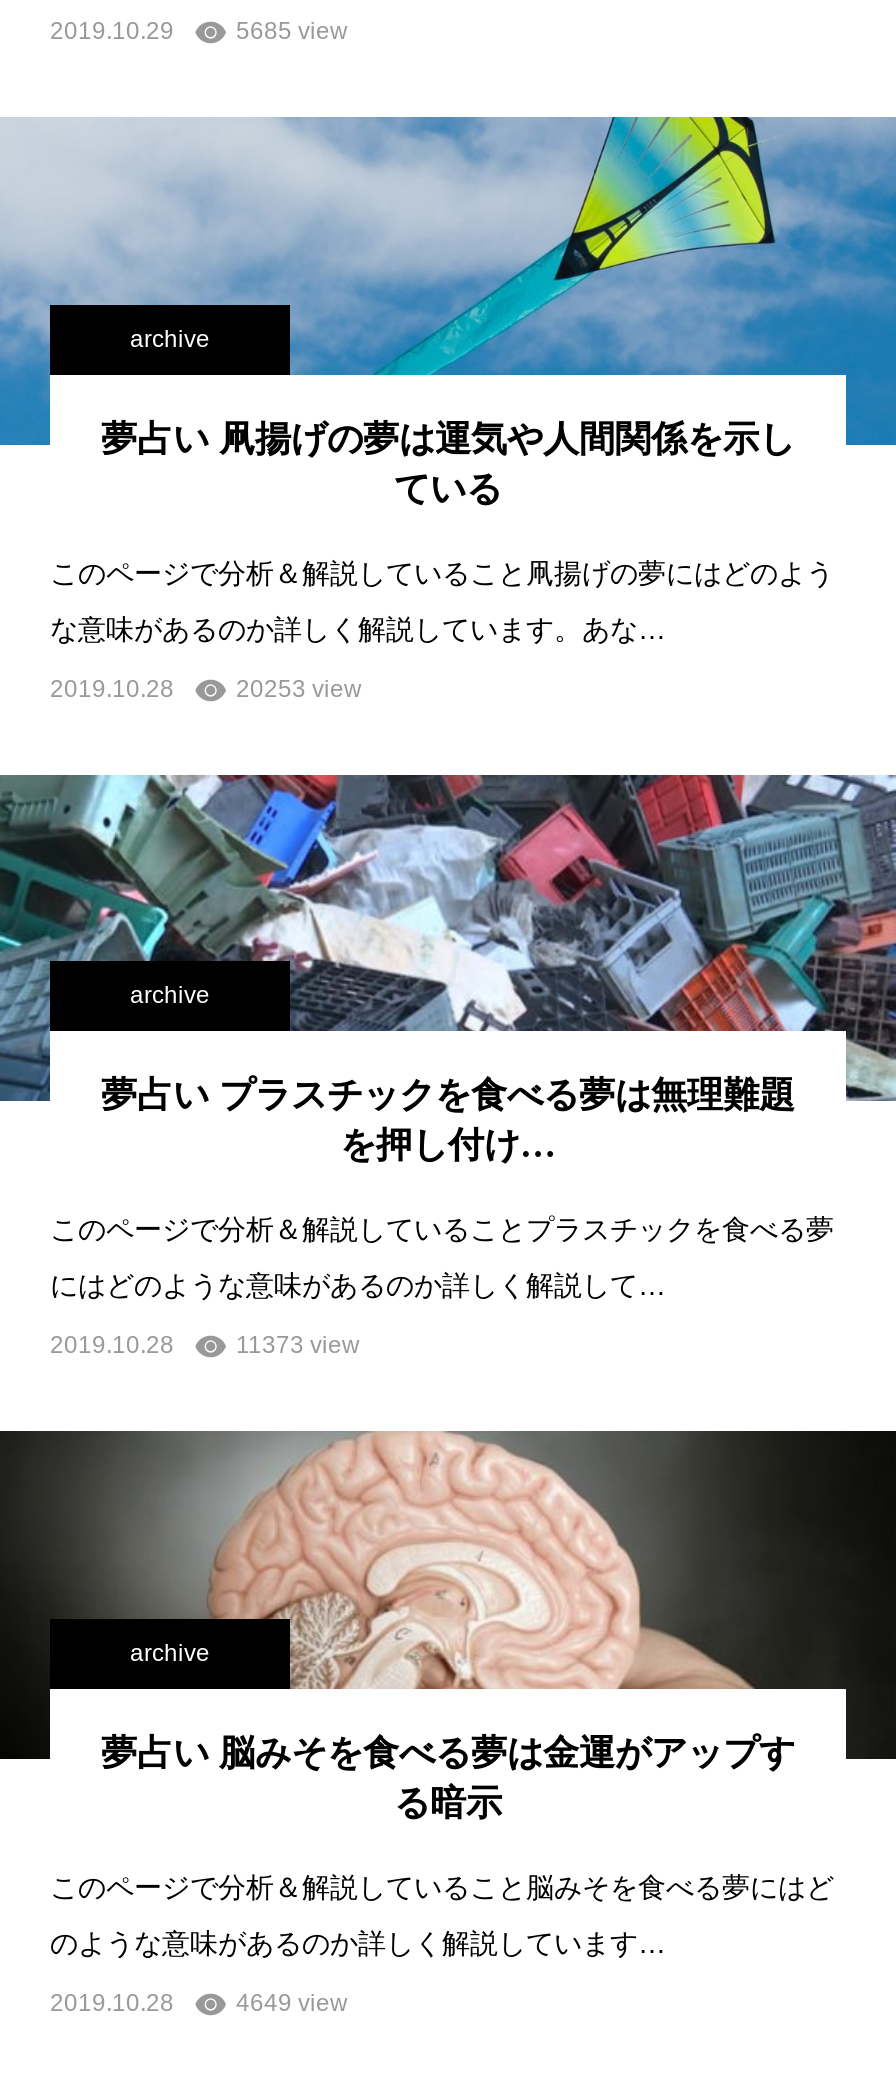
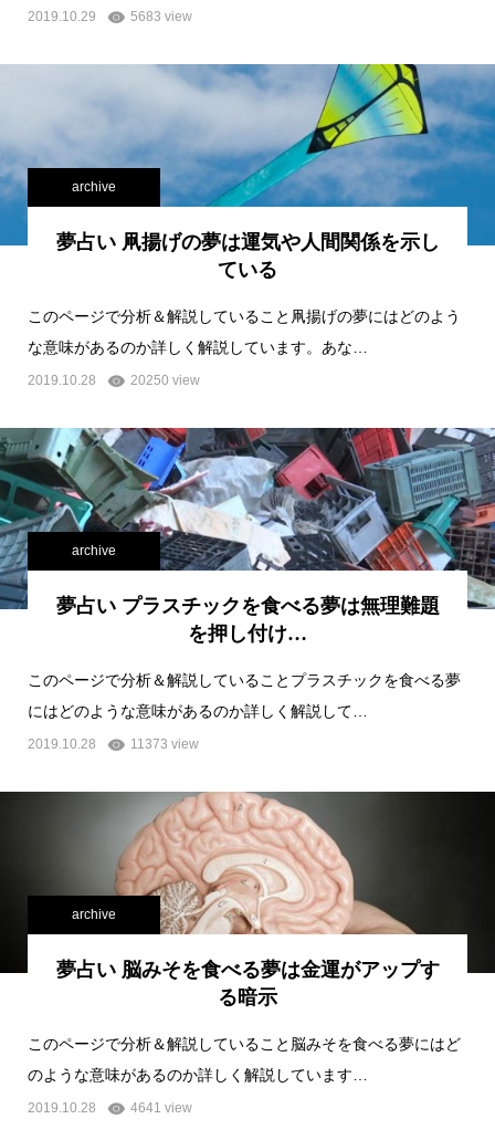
- 5685 view
+ 5683 view

- 20253 view
+ 20250 view

- 4649 view
+ 4641 view
